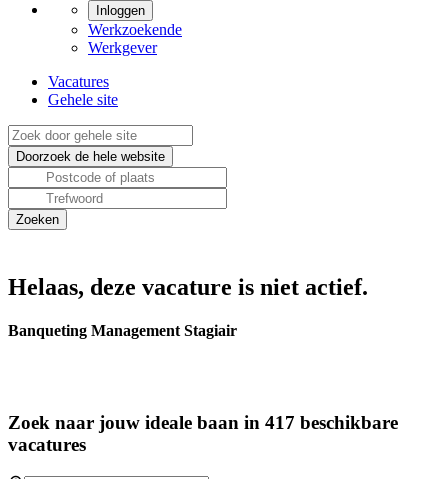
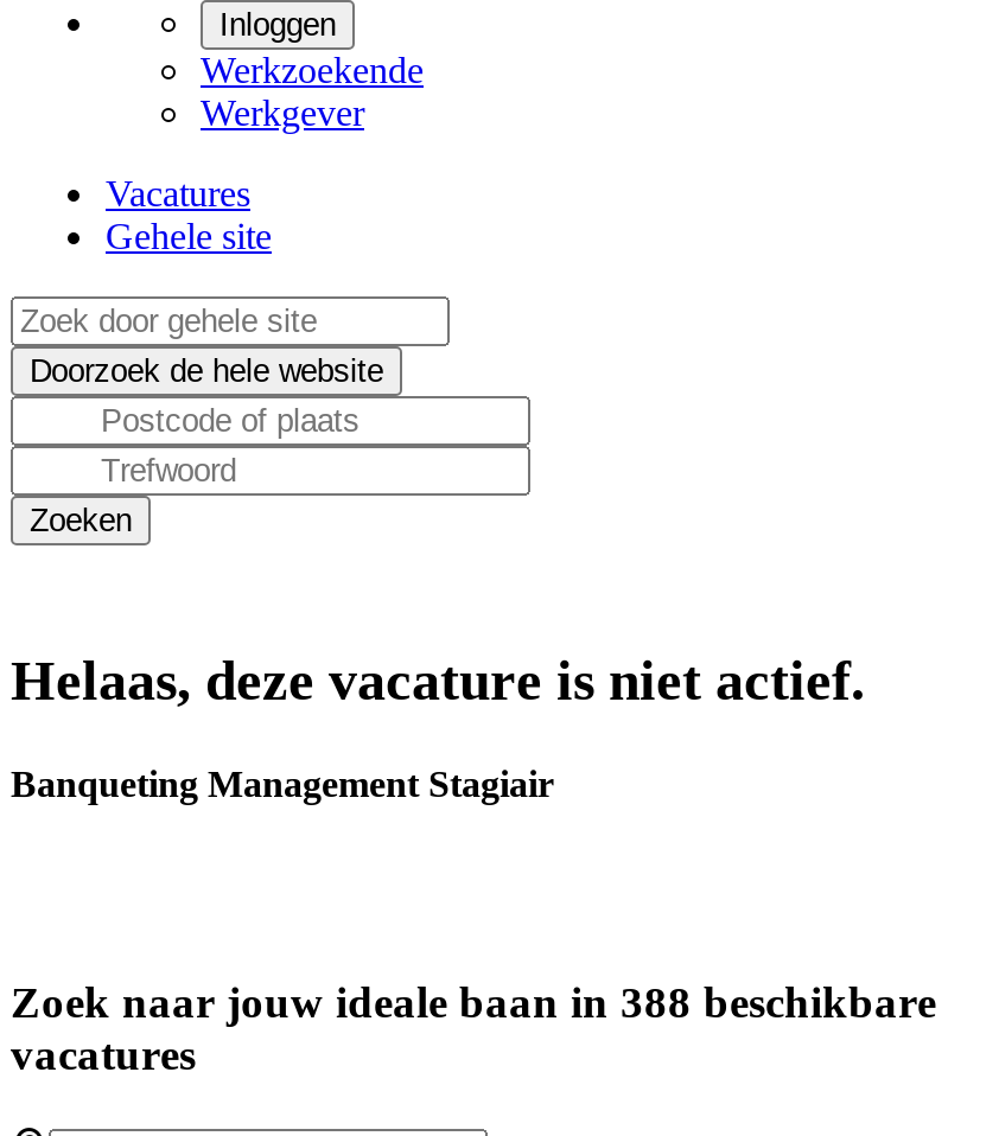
- Zoek naar jouw ideale baan in 417 beschikbare
+ Zoek naar jouw ideale baan in 388 beschikbare
